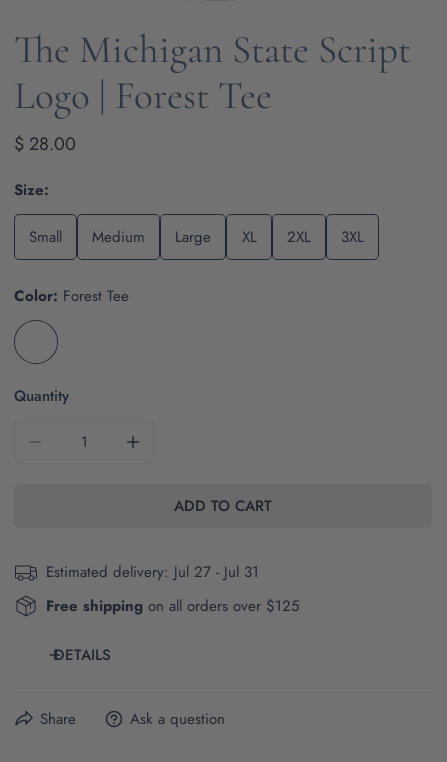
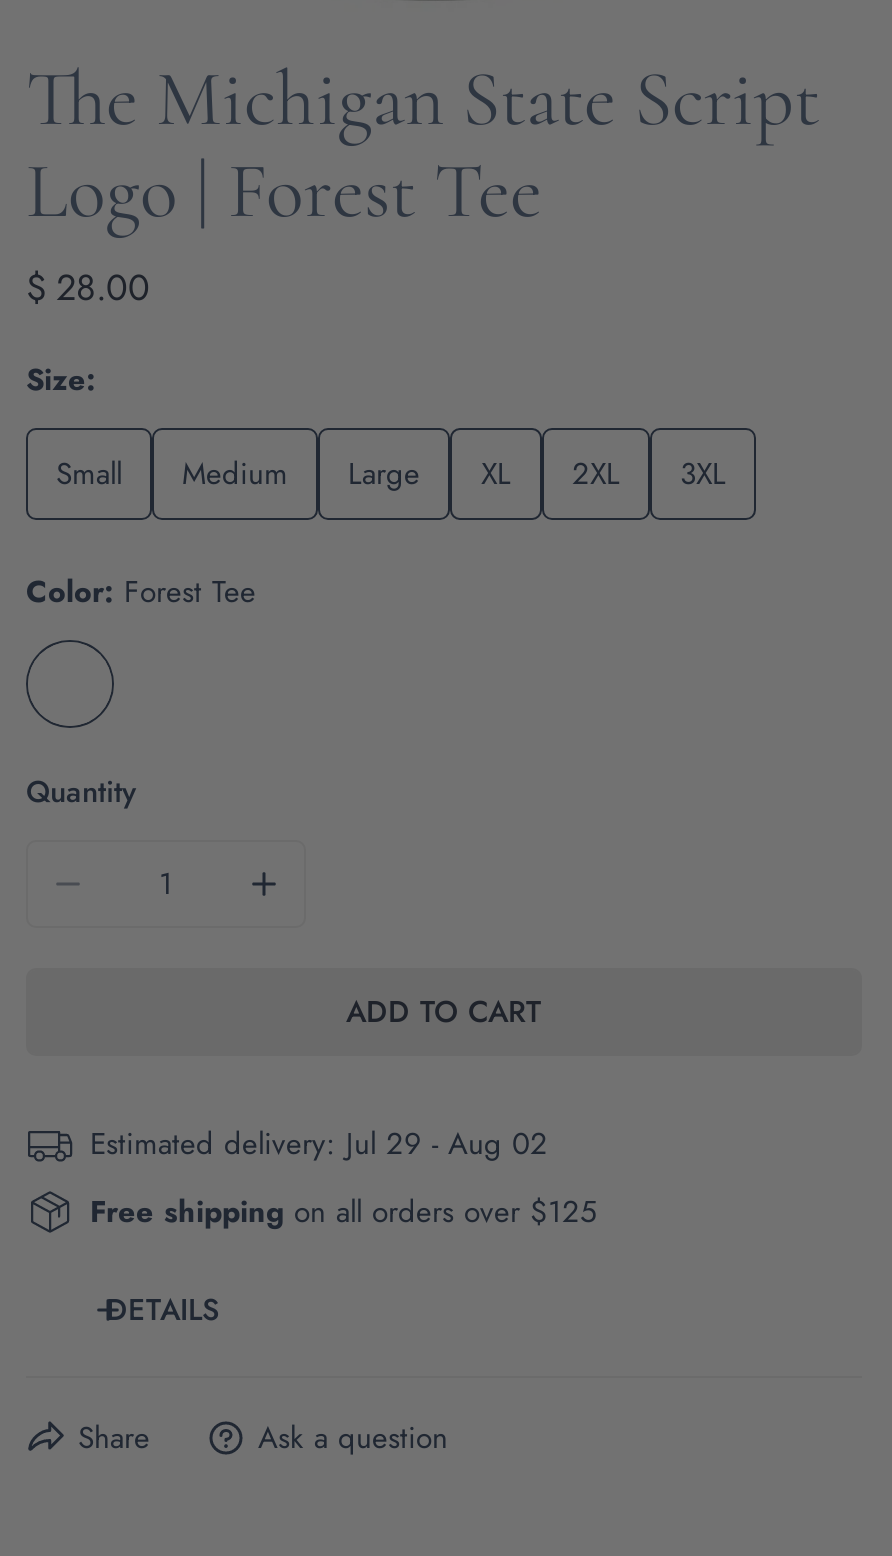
- Estimated delivery: Jul 27 - Jul 31
+ Estimated delivery: Jul 29 - Aug 02
